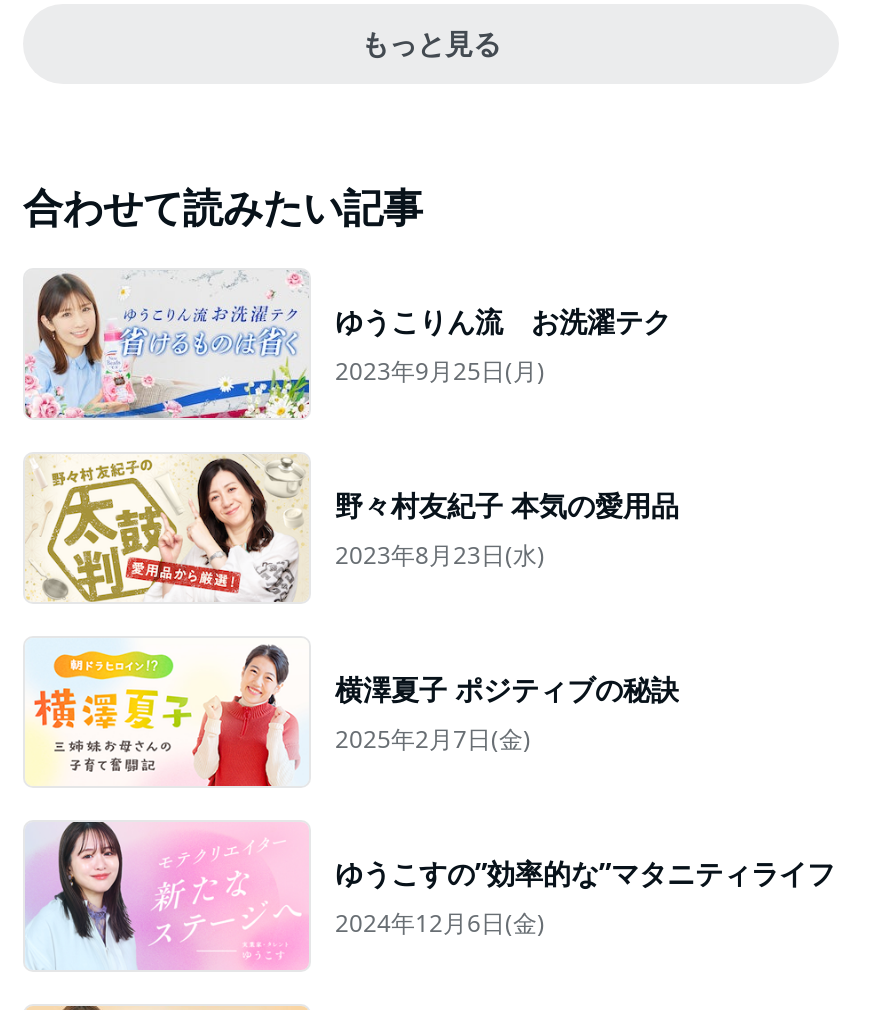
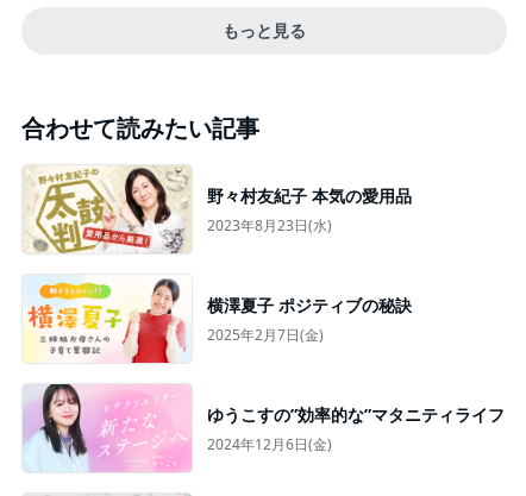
- [image]
- ゆうこりん流 お洗濯テク
- 2023年9月25日(月)
